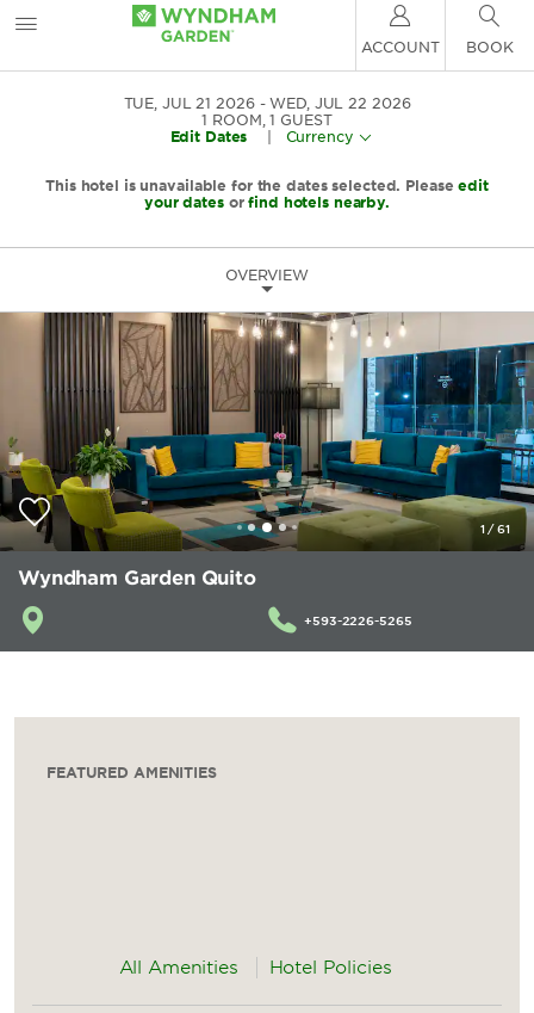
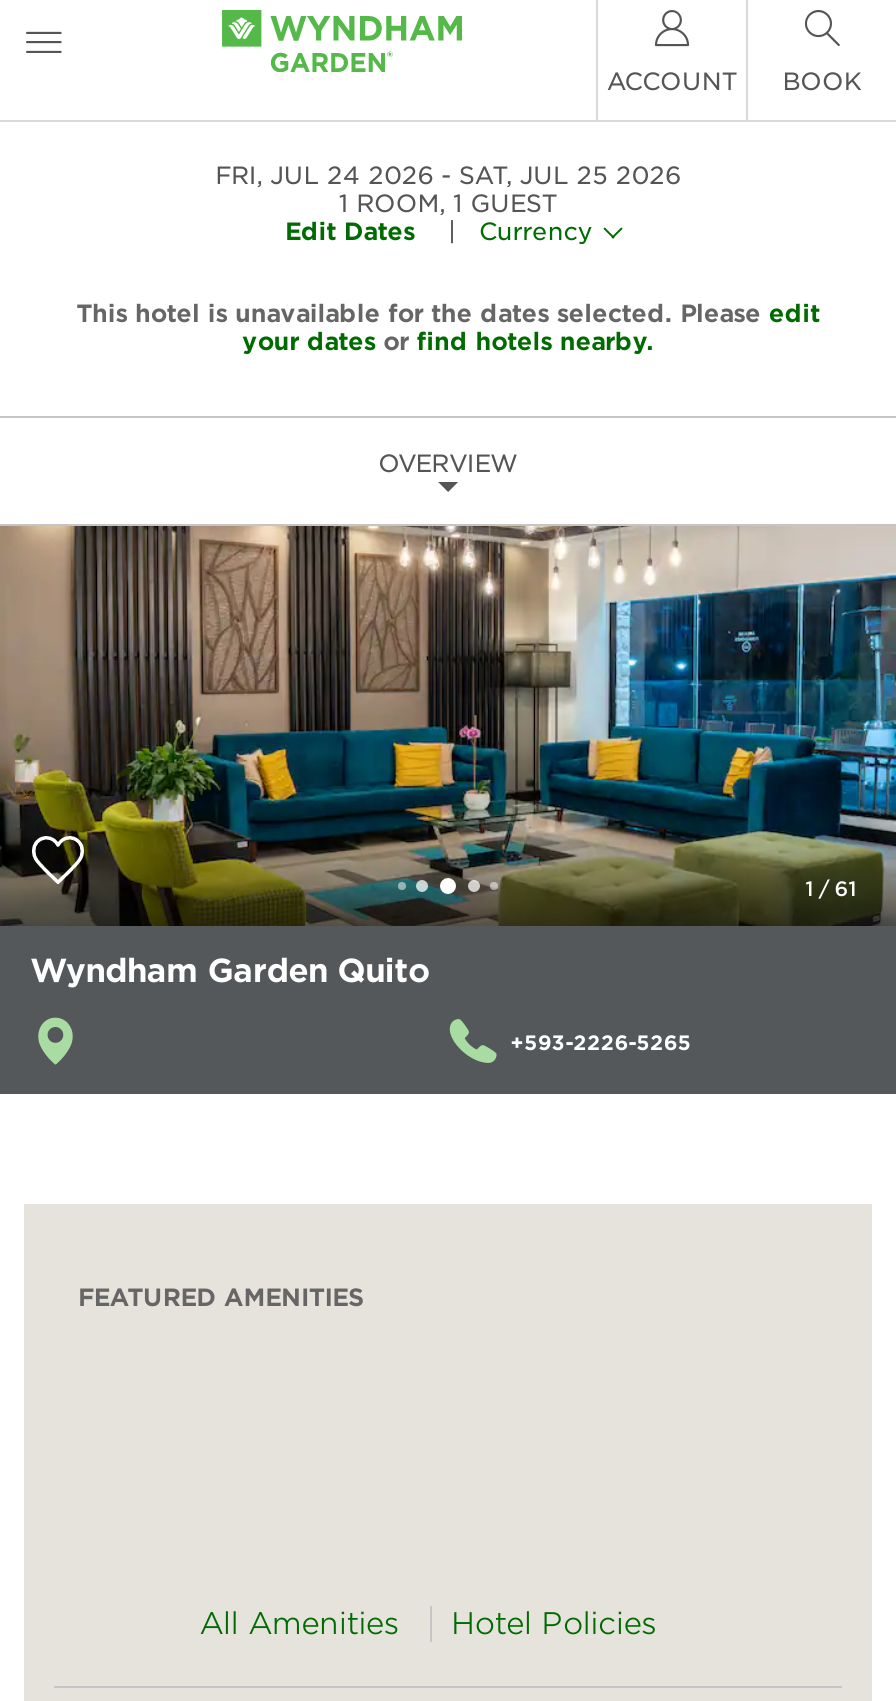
- TUE, JUL 21 2026
+ FRI, JUL 24 2026

- WED, JUL 22 2026
+ SAT, JUL 25 2026
